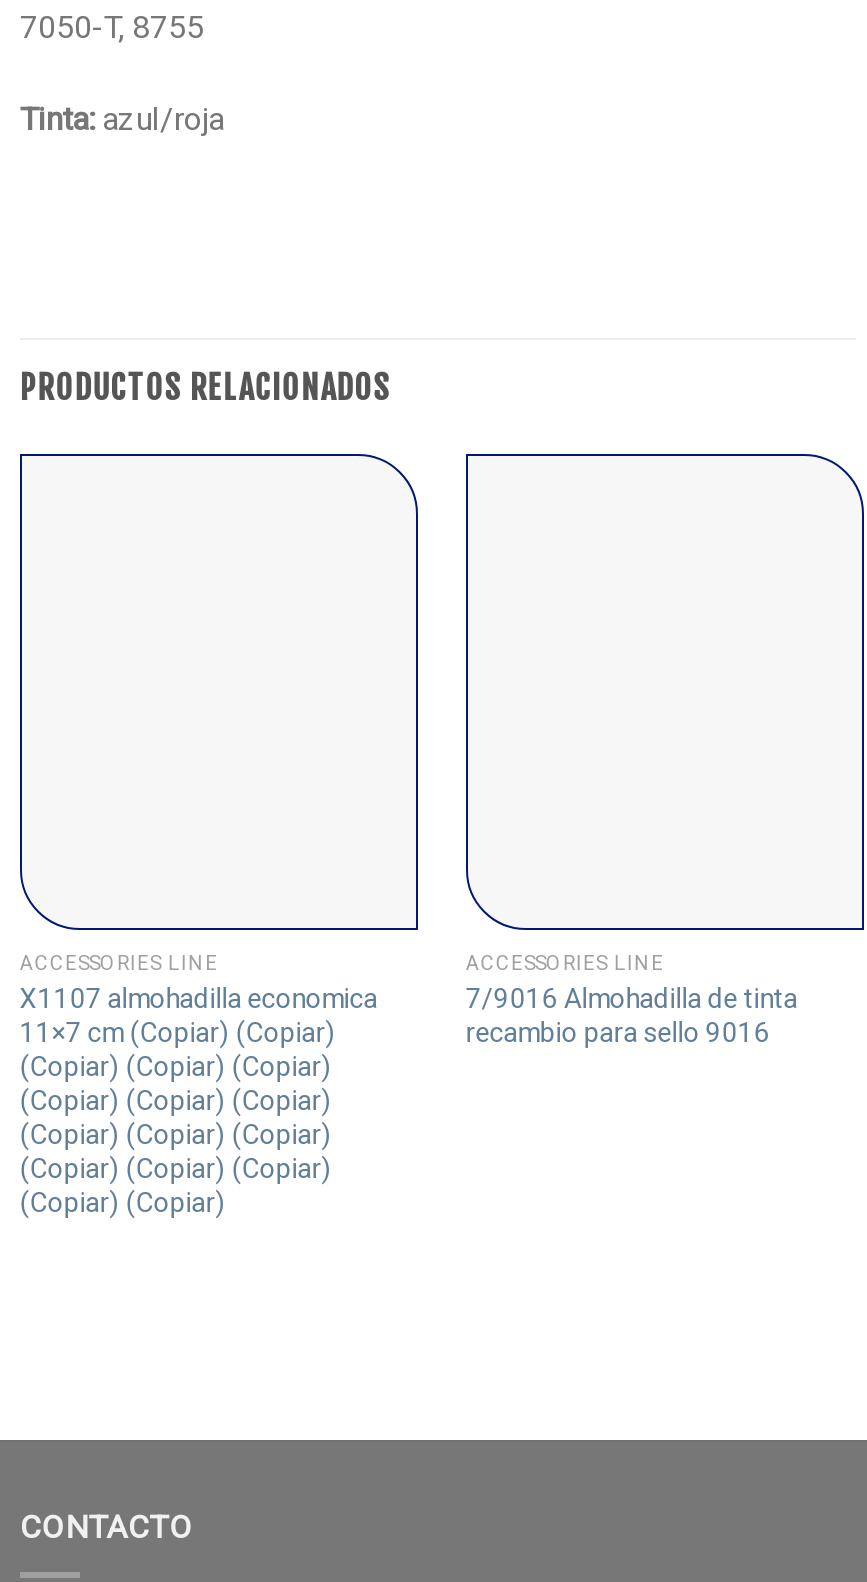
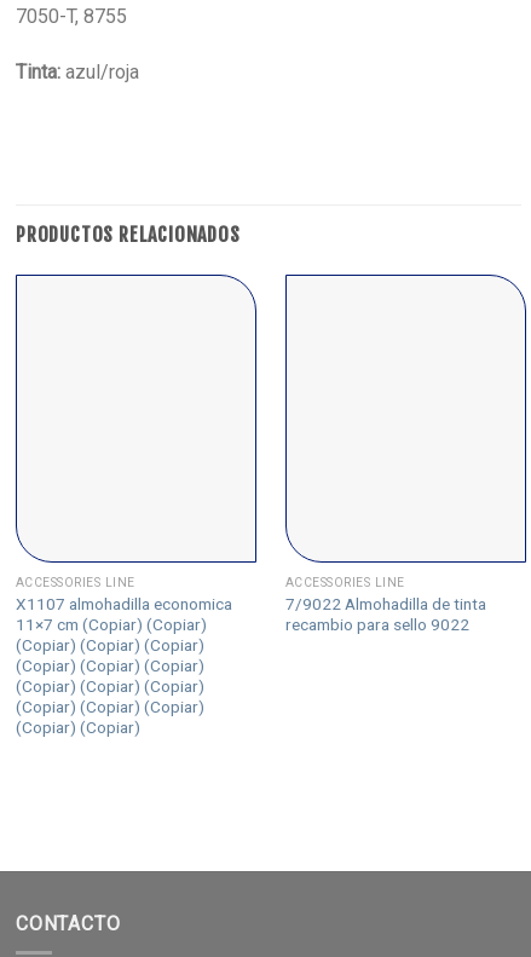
- 7/9016 Almohadilla de tinta
+ 7/9022 Almohadilla de tinta

- recambio para sello 9016
+ recambio para sello 9022
